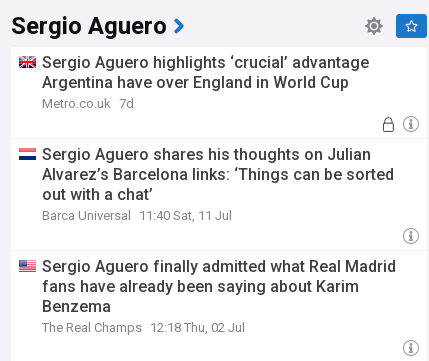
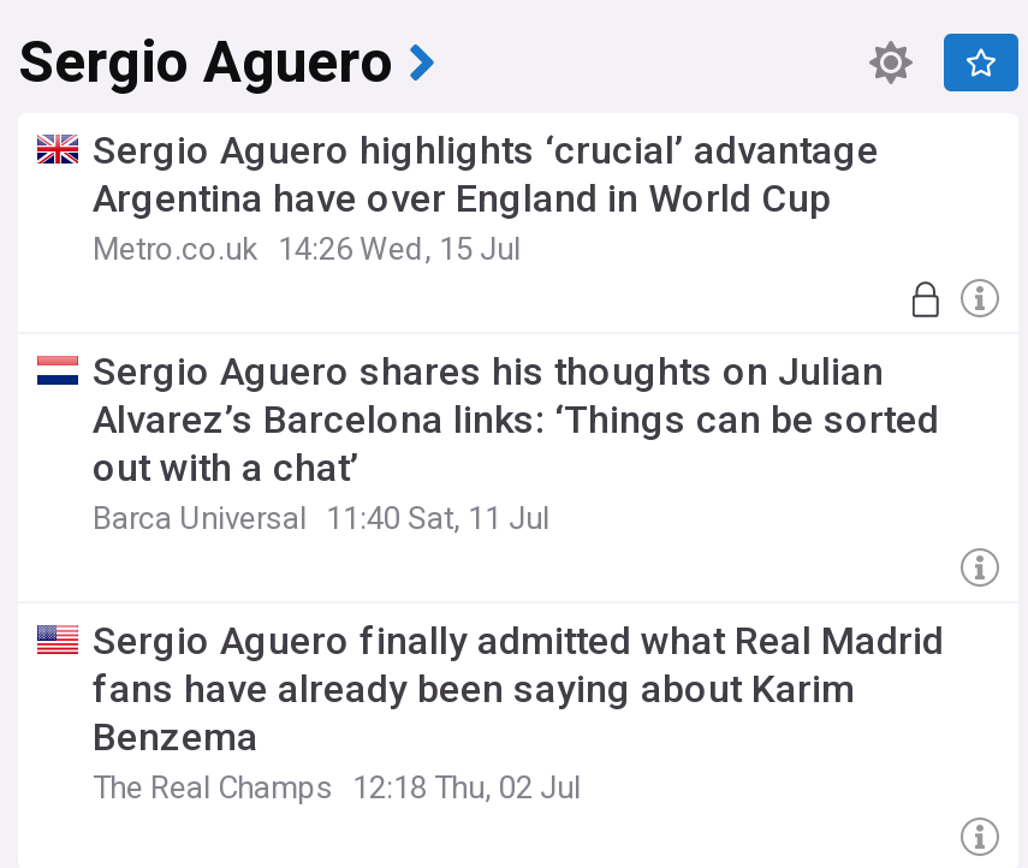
- Metro.co.uk 7d
+ Metro.co.uk 14:26 Wed, 15 Jul
